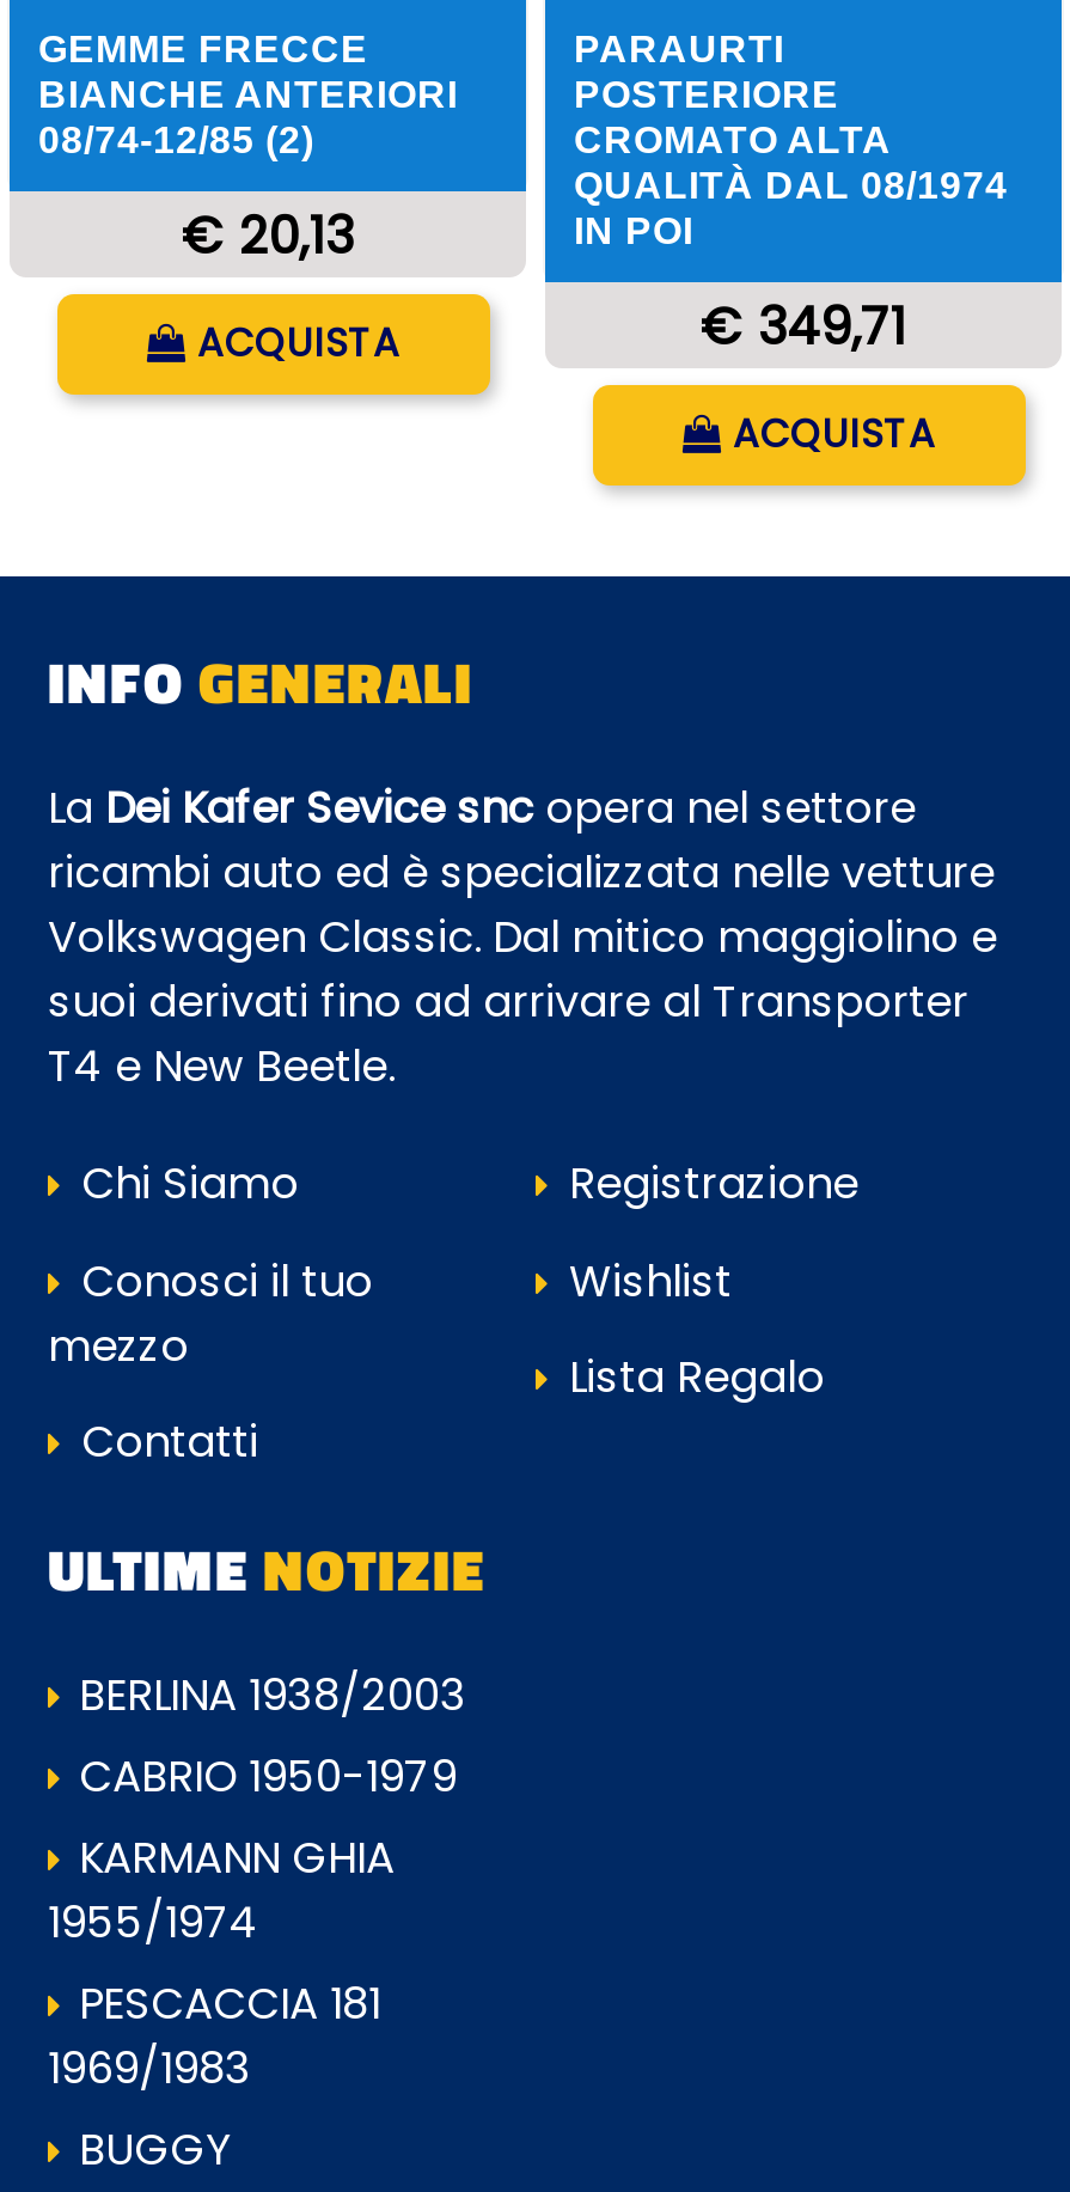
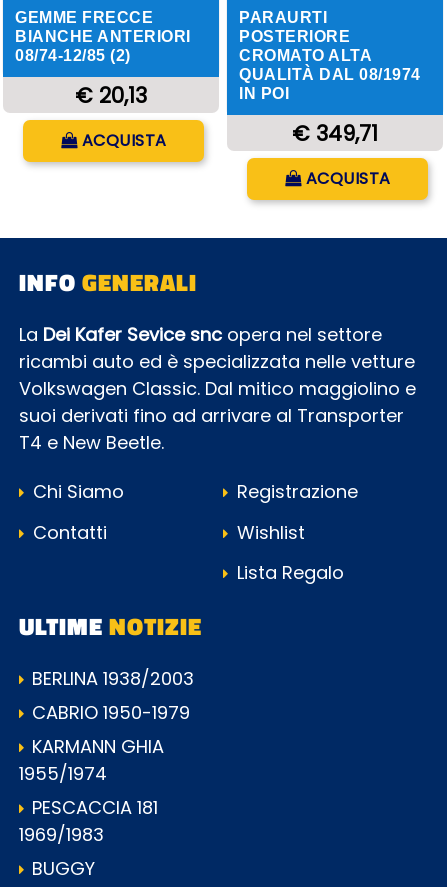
- Conosci il tuo
- mezzo

moved up: Contatti
